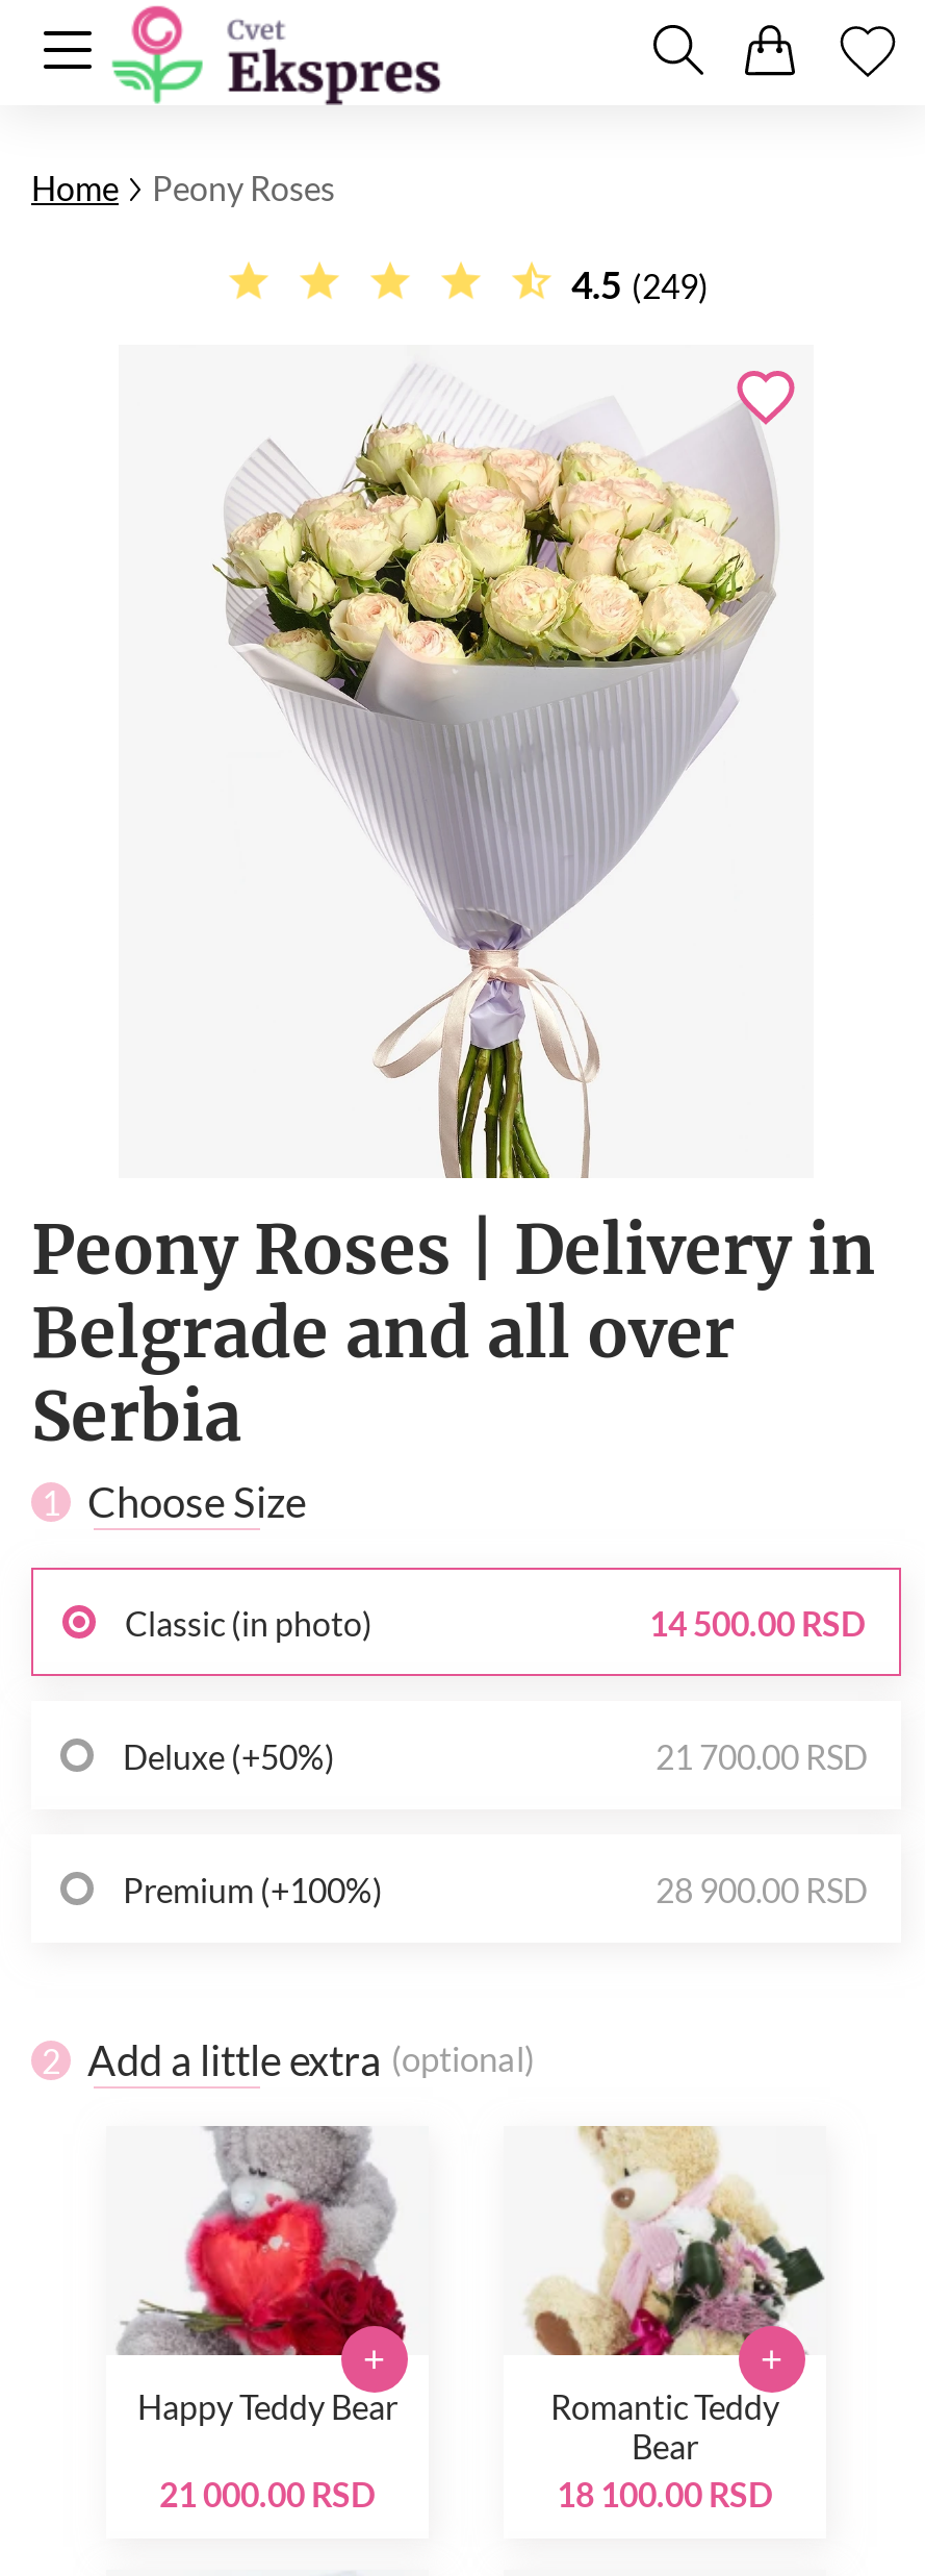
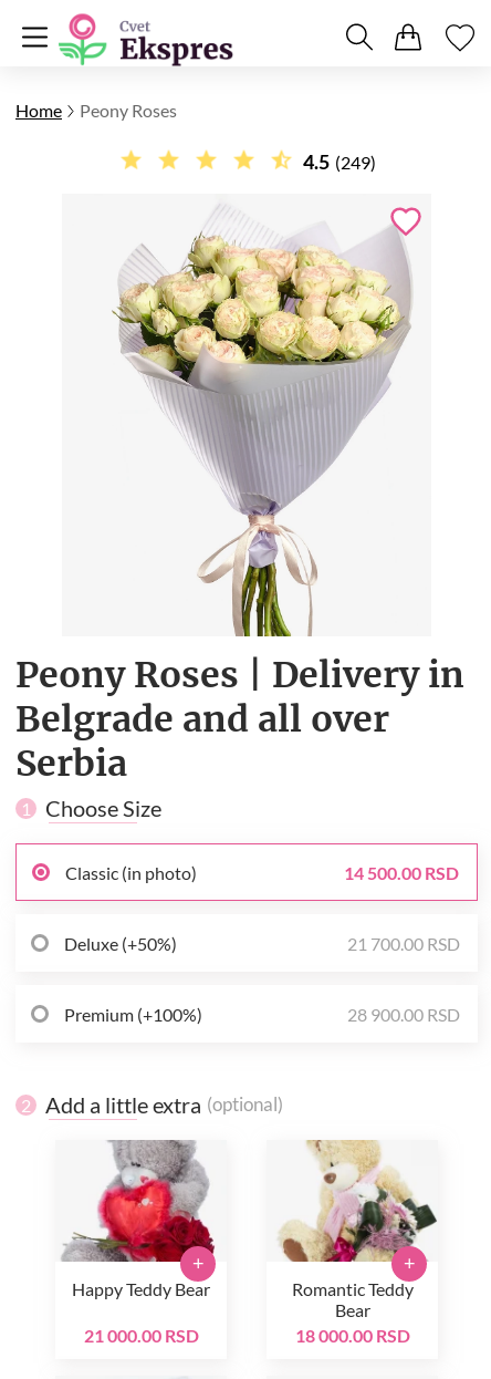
- 18 100.00 RSD
+ 18 000.00 RSD
